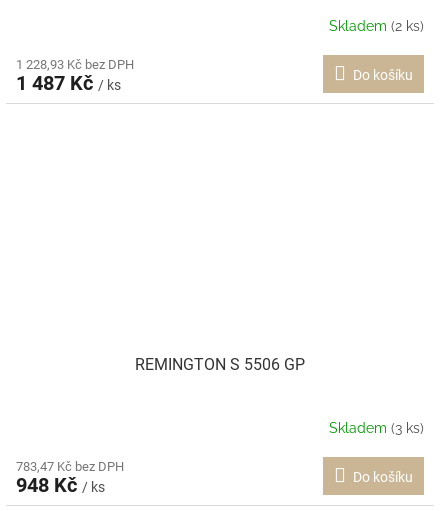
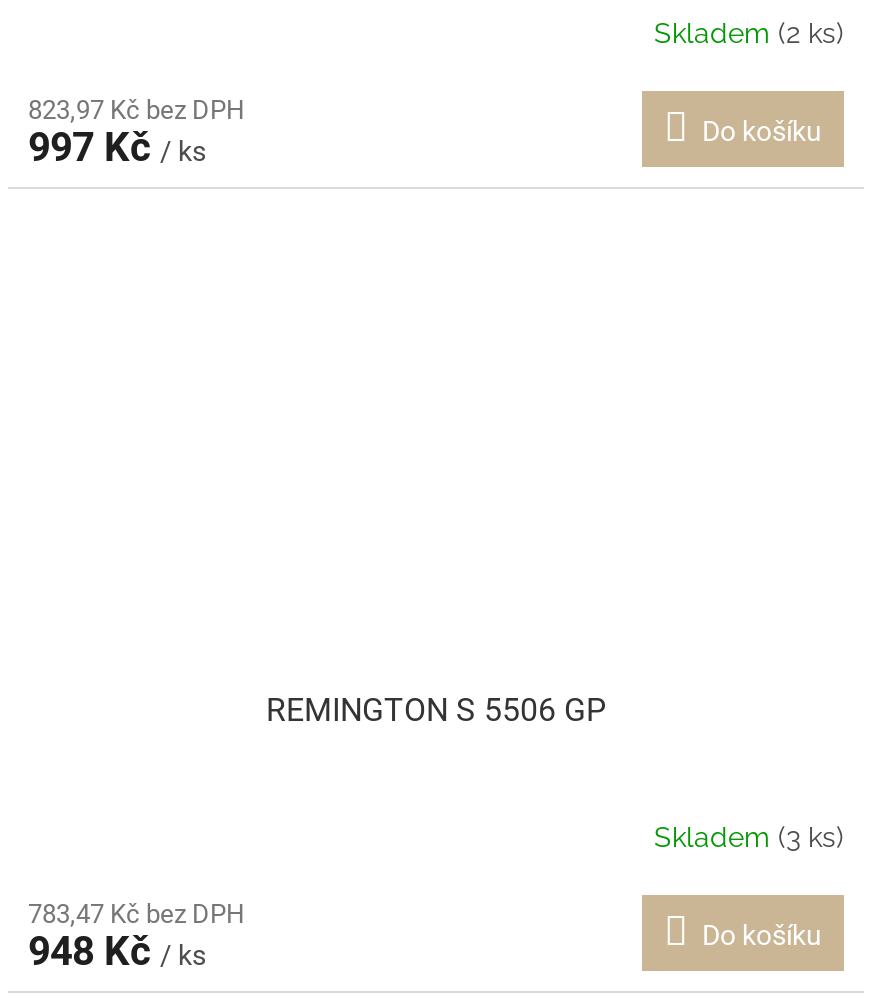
- 1 228,93 Kč bez DPH
+ 823,97 Kč bez DPH

- 1 487 Kč / ks
+ 997 Kč / ks
